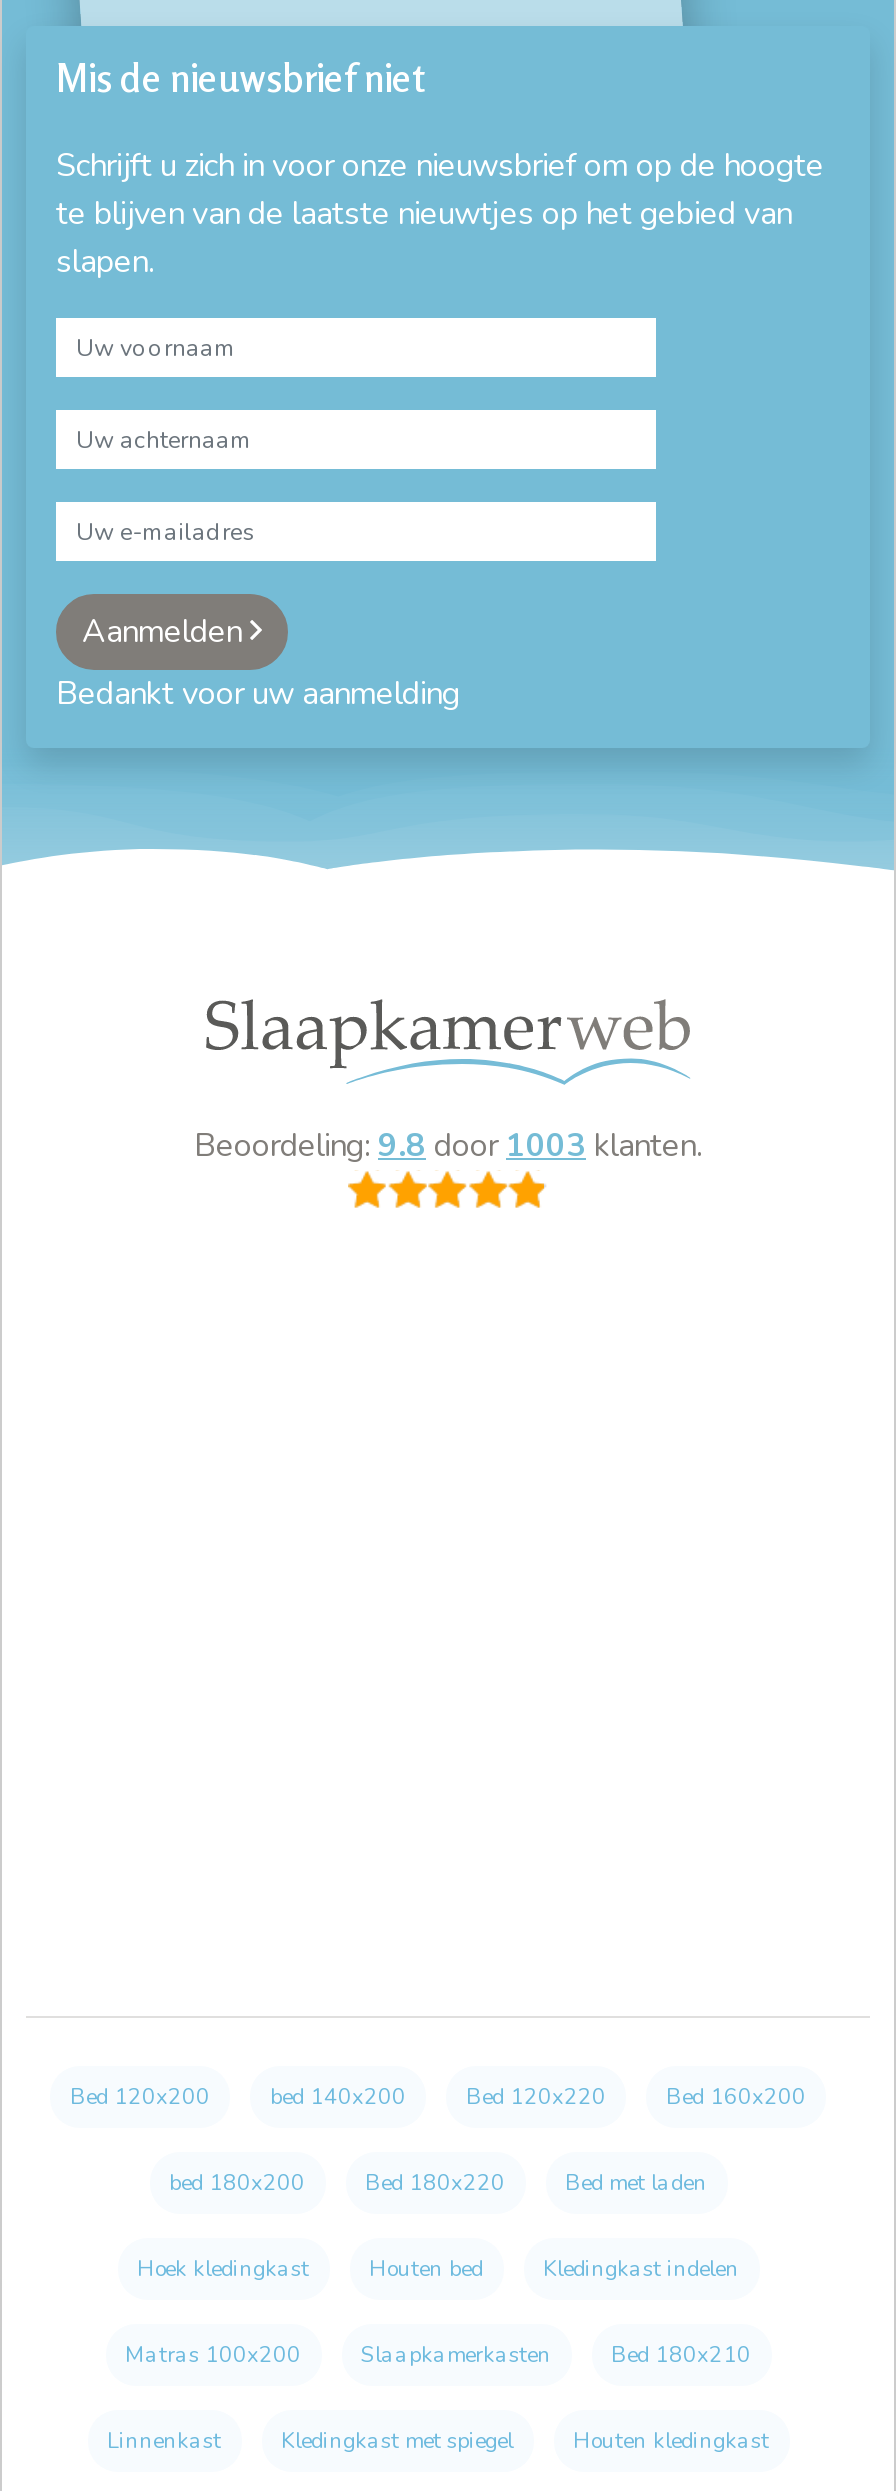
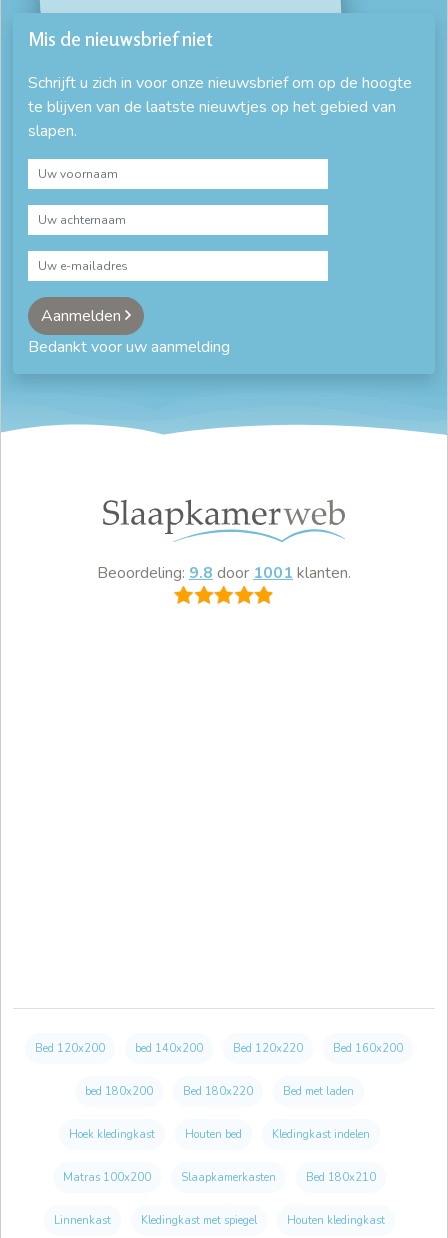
- Beoordeling: 9.8 door 1003 klanten.
+ Beoordeling: 9.8 door 1001 klanten.
